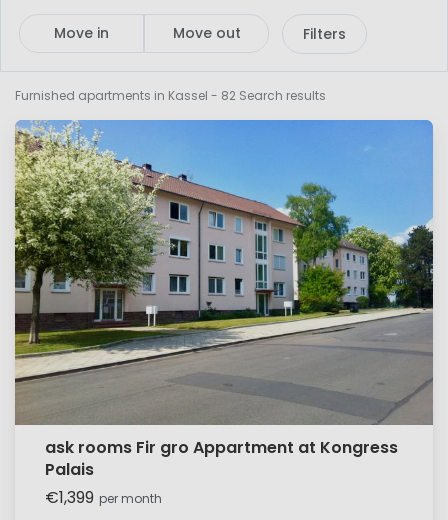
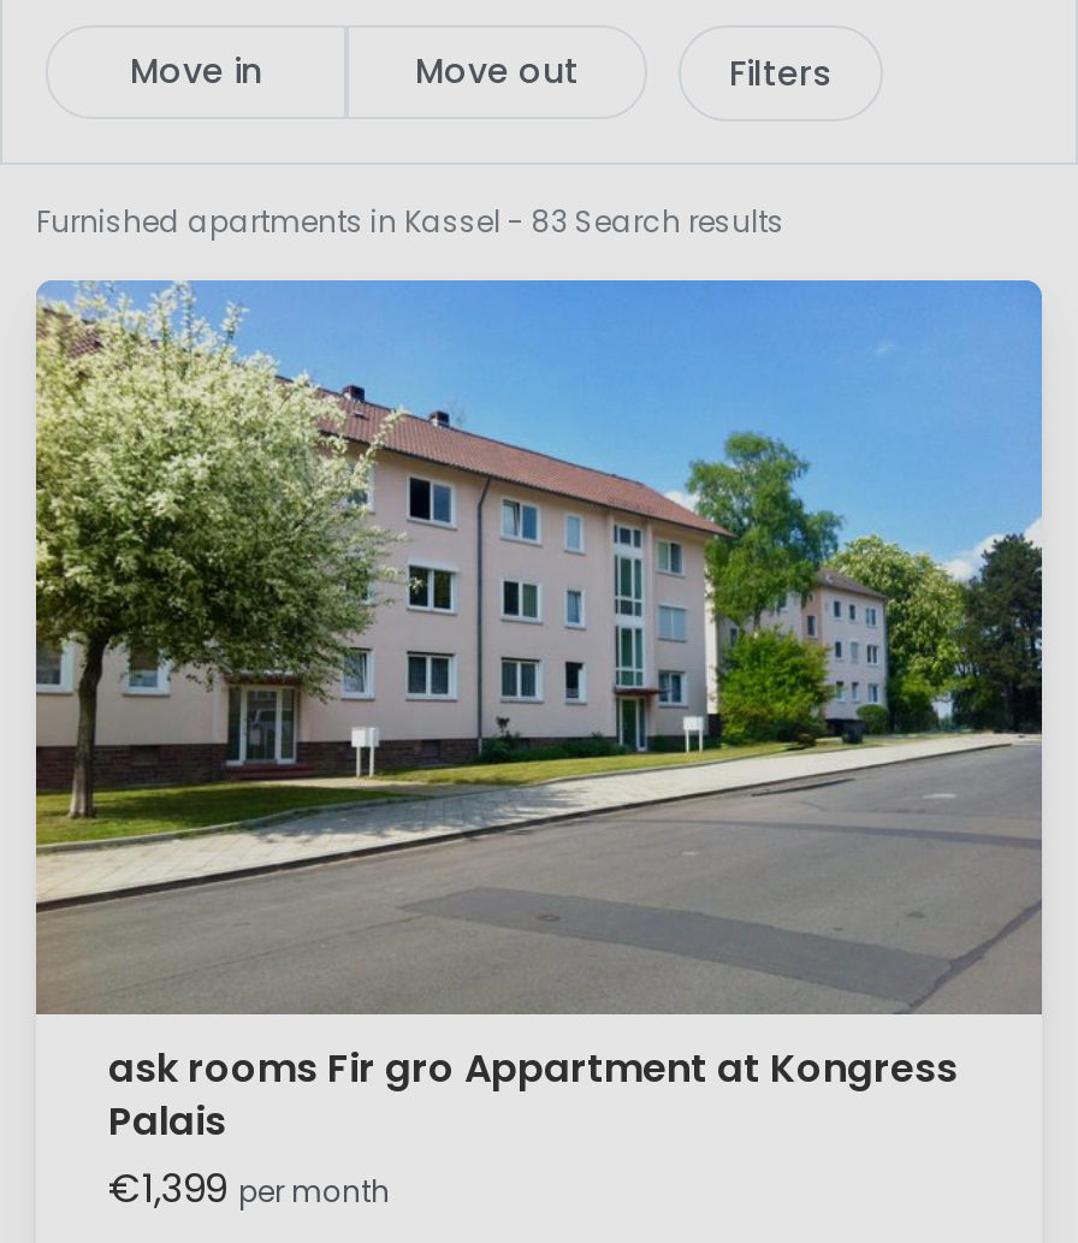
- Furnished apartments in Kassel - 82 Search results
+ Furnished apartments in Kassel - 83 Search results
